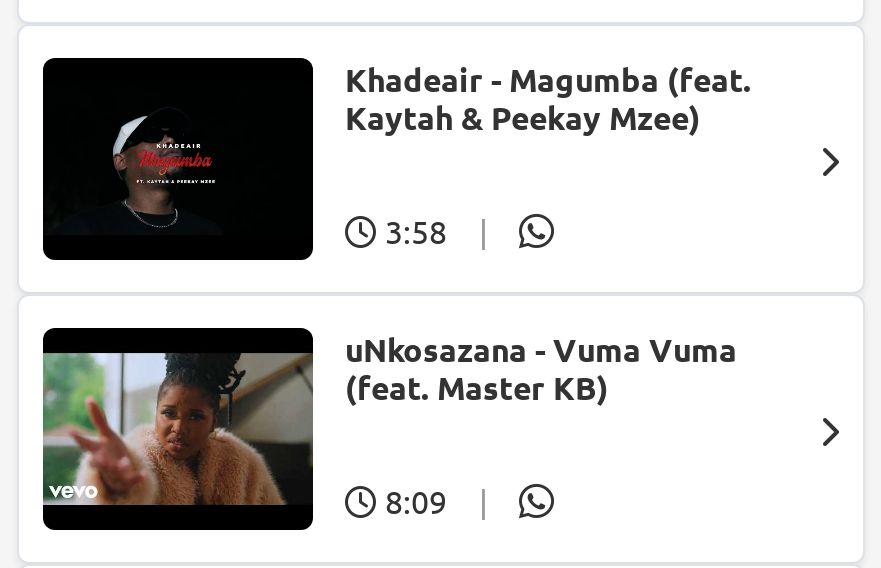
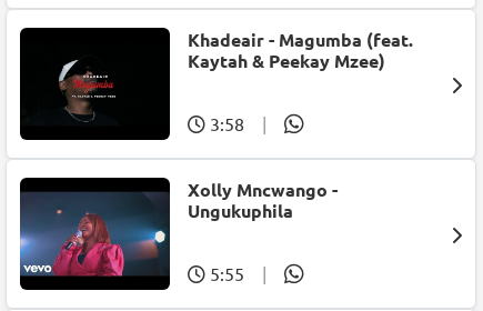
- [image]
- uNkosazana - Vuma Vuma
- (feat. Master KB)
+ [image]
+ Xolly Mncwango -
+ Ungukuphila

- 8:09
+ 5:55
